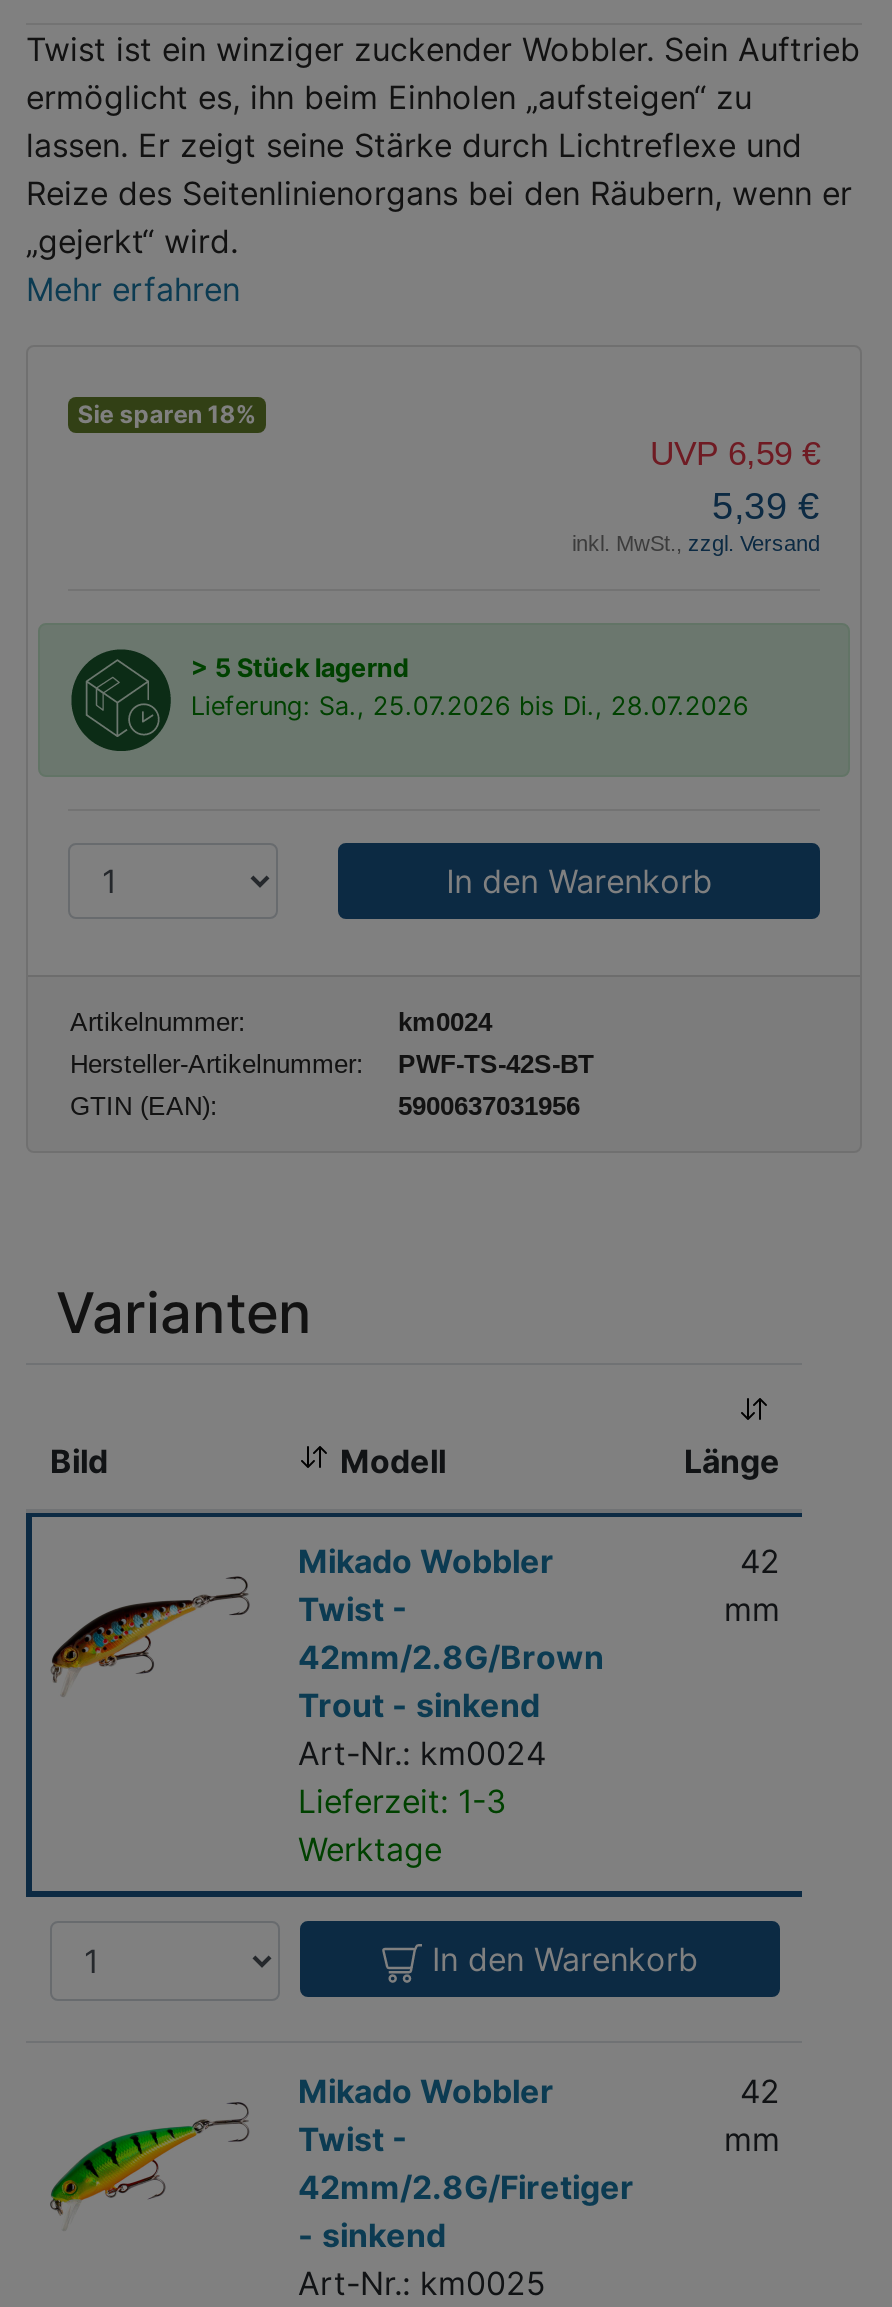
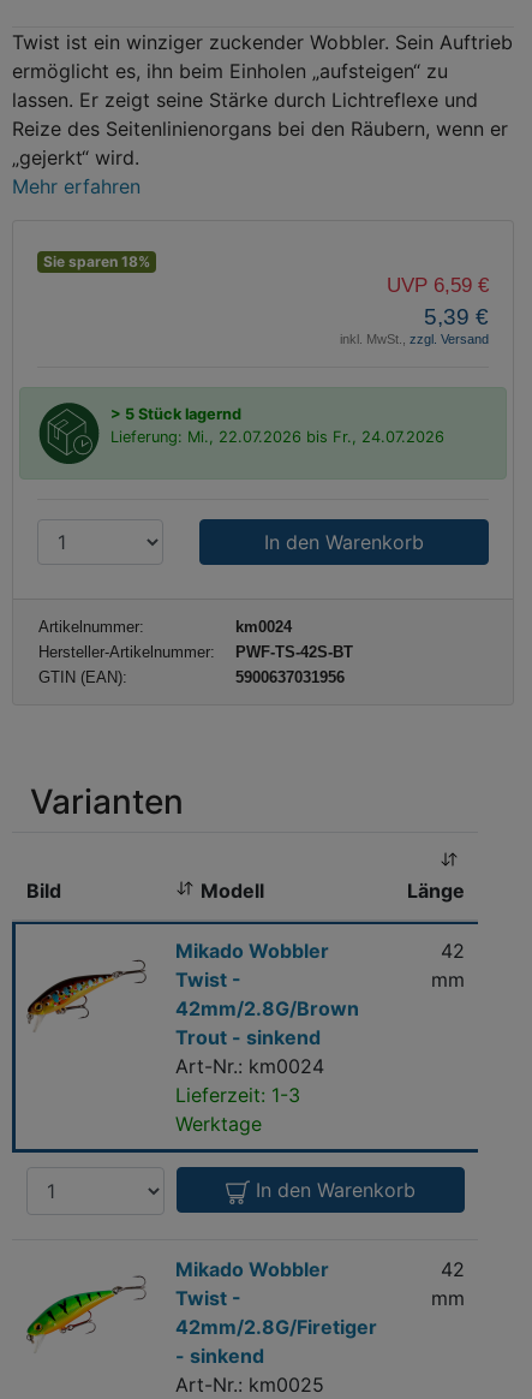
- Lieferung: Sa., 25.07.2026 bis Di., 28.07.2026
+ Lieferung: Mi., 22.07.2026 bis Fr., 24.07.2026
